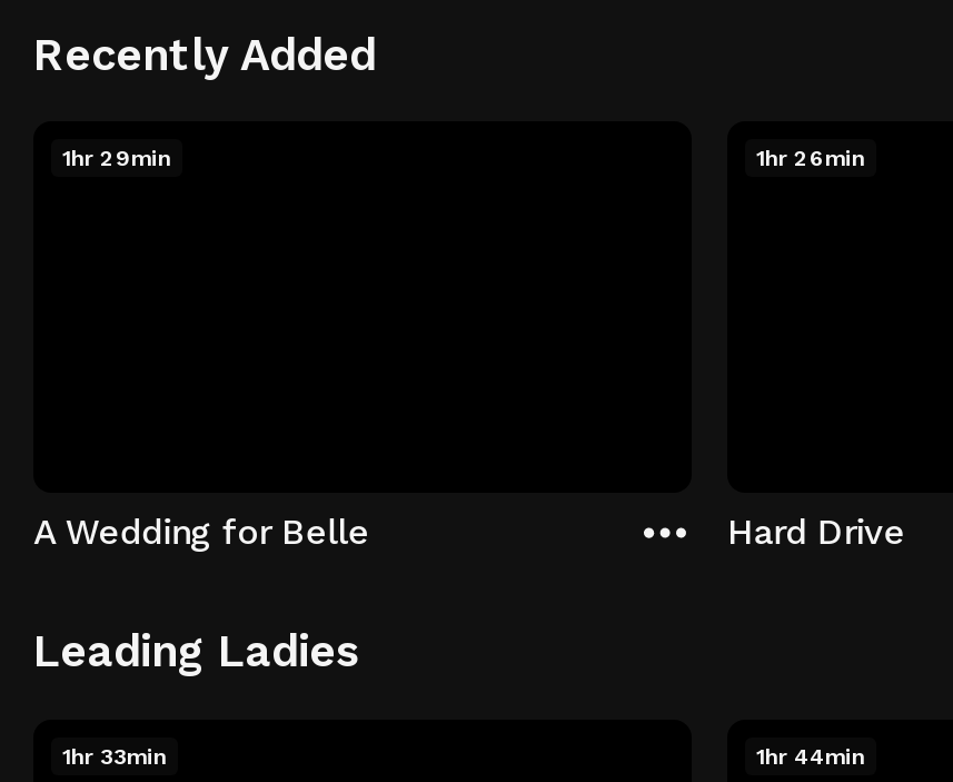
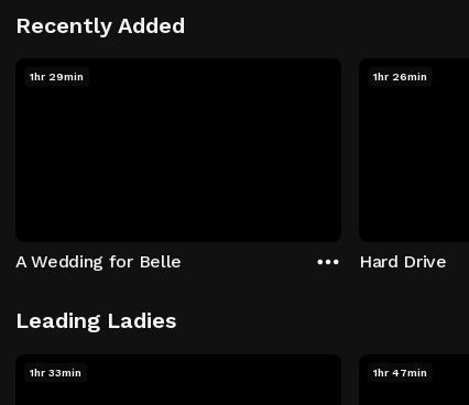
- 1hr 44min
+ 1hr 47min
